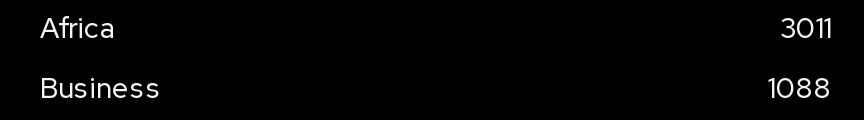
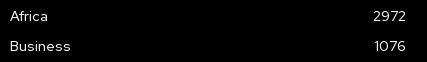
- 3011
+ 2972

- 1088
+ 1076
